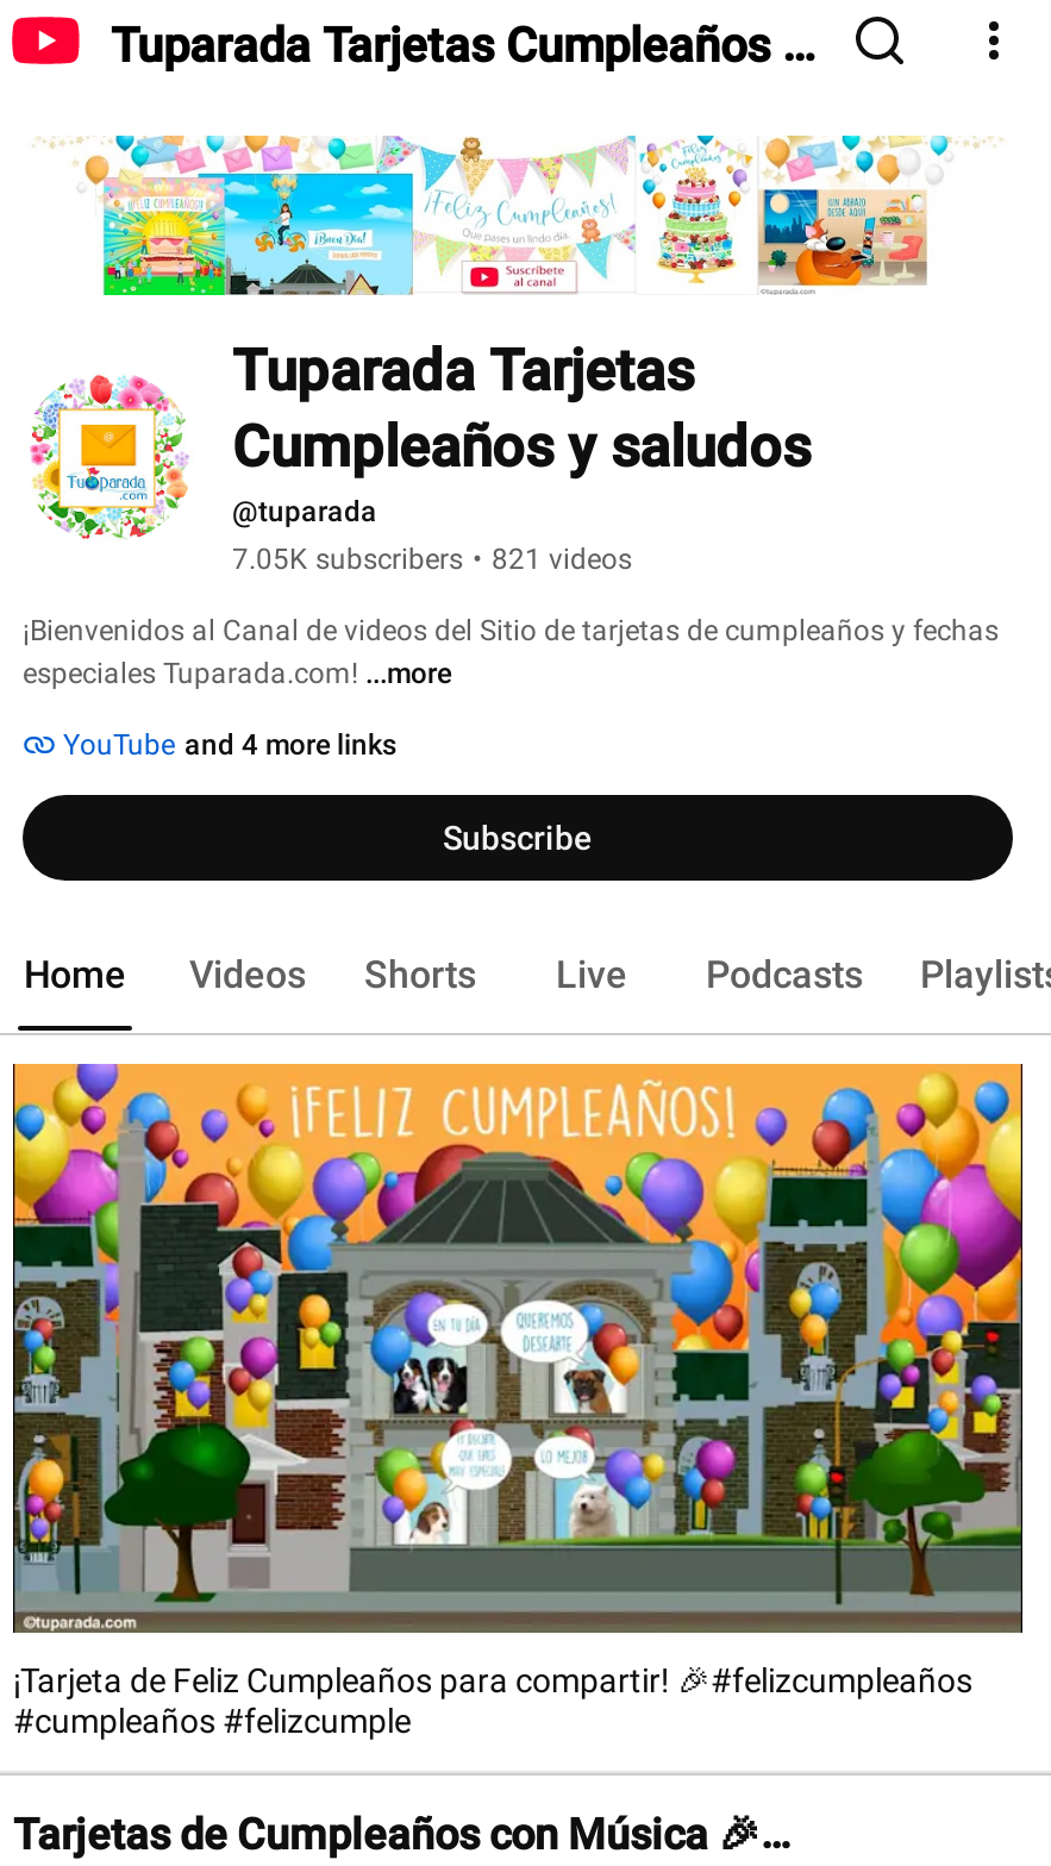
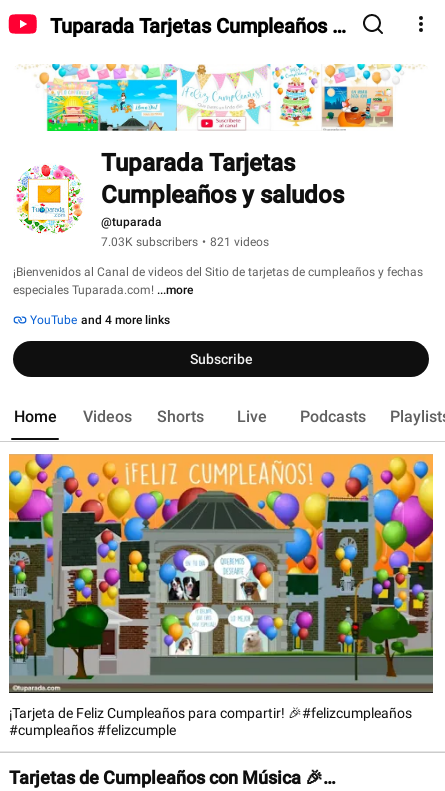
- 7.05K subscribers • 821 videos
+ 7.03K subscribers • 821 videos
